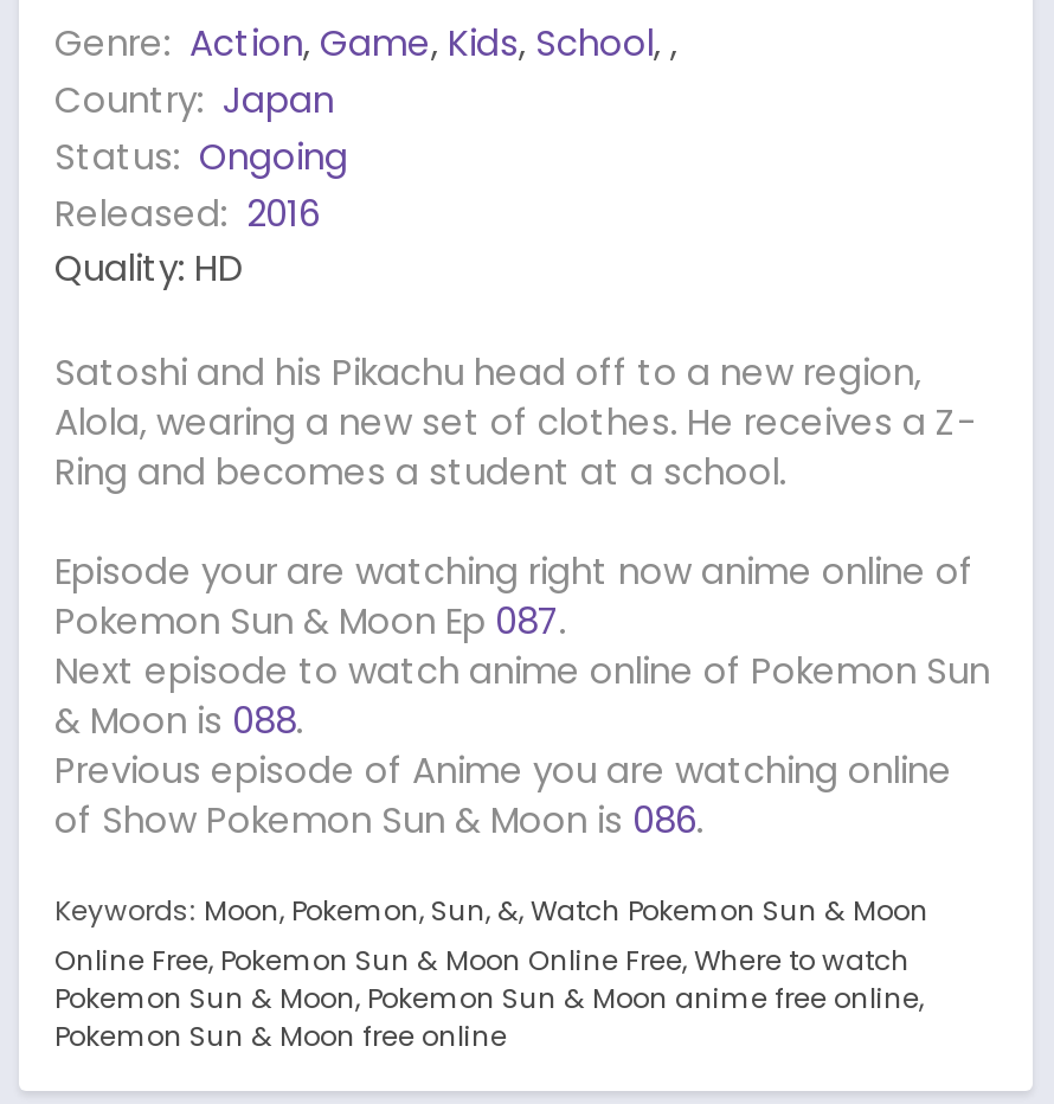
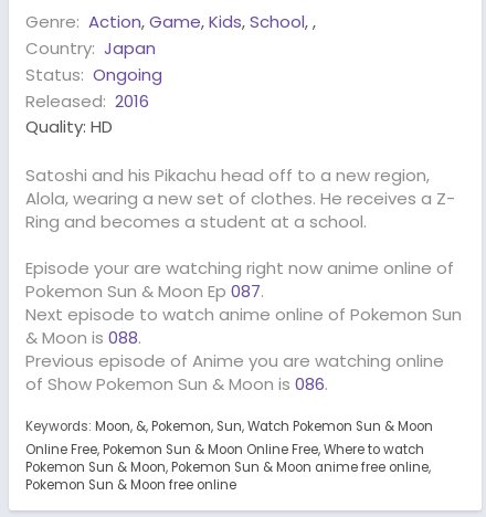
- Keywords: Moon Pokemon Sun & Watch Pokemon Sun & Moon
+ Keywords: Moon & Pokemon Sun Watch Pokemon Sun & Moon
